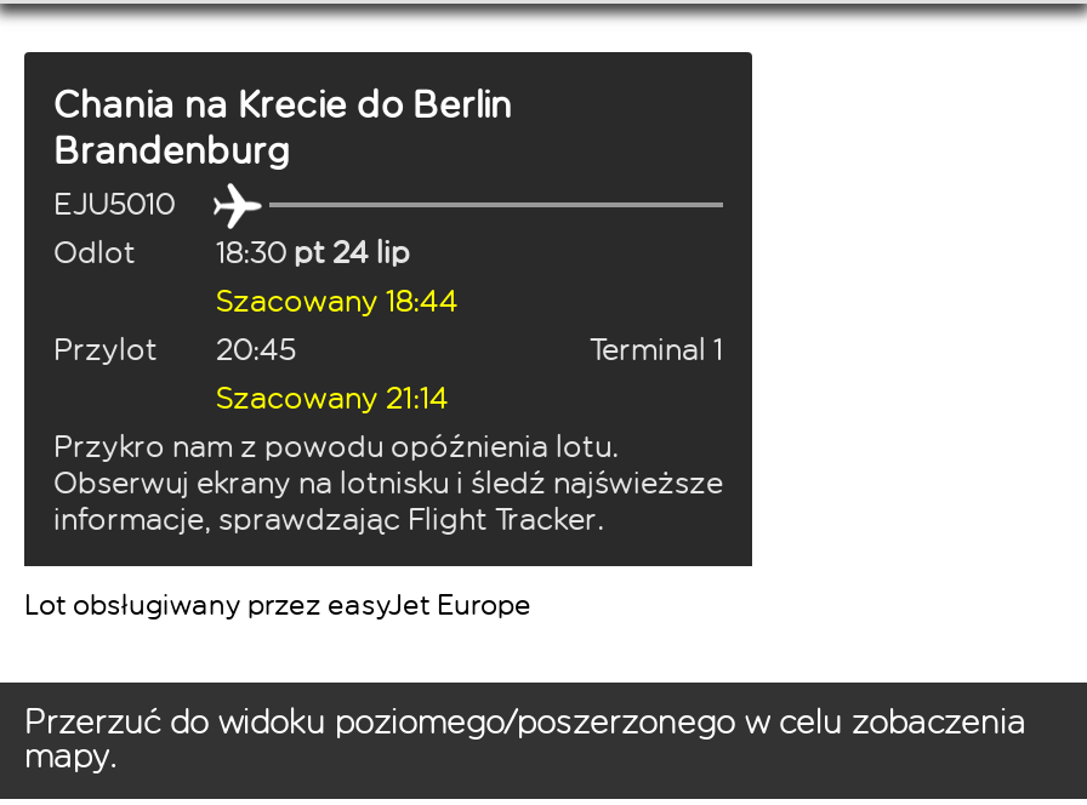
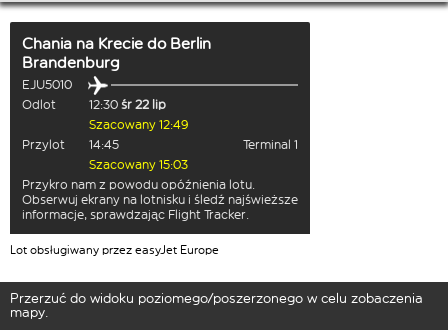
- 18:30 pt 24 lip
+ 12:30 śr 22 lip

- Szacowany 18:44
+ Szacowany 12:49

- Przylot 20:45
+ Przylot 14:45

- Szacowany 21:14
+ Szacowany 15:03
